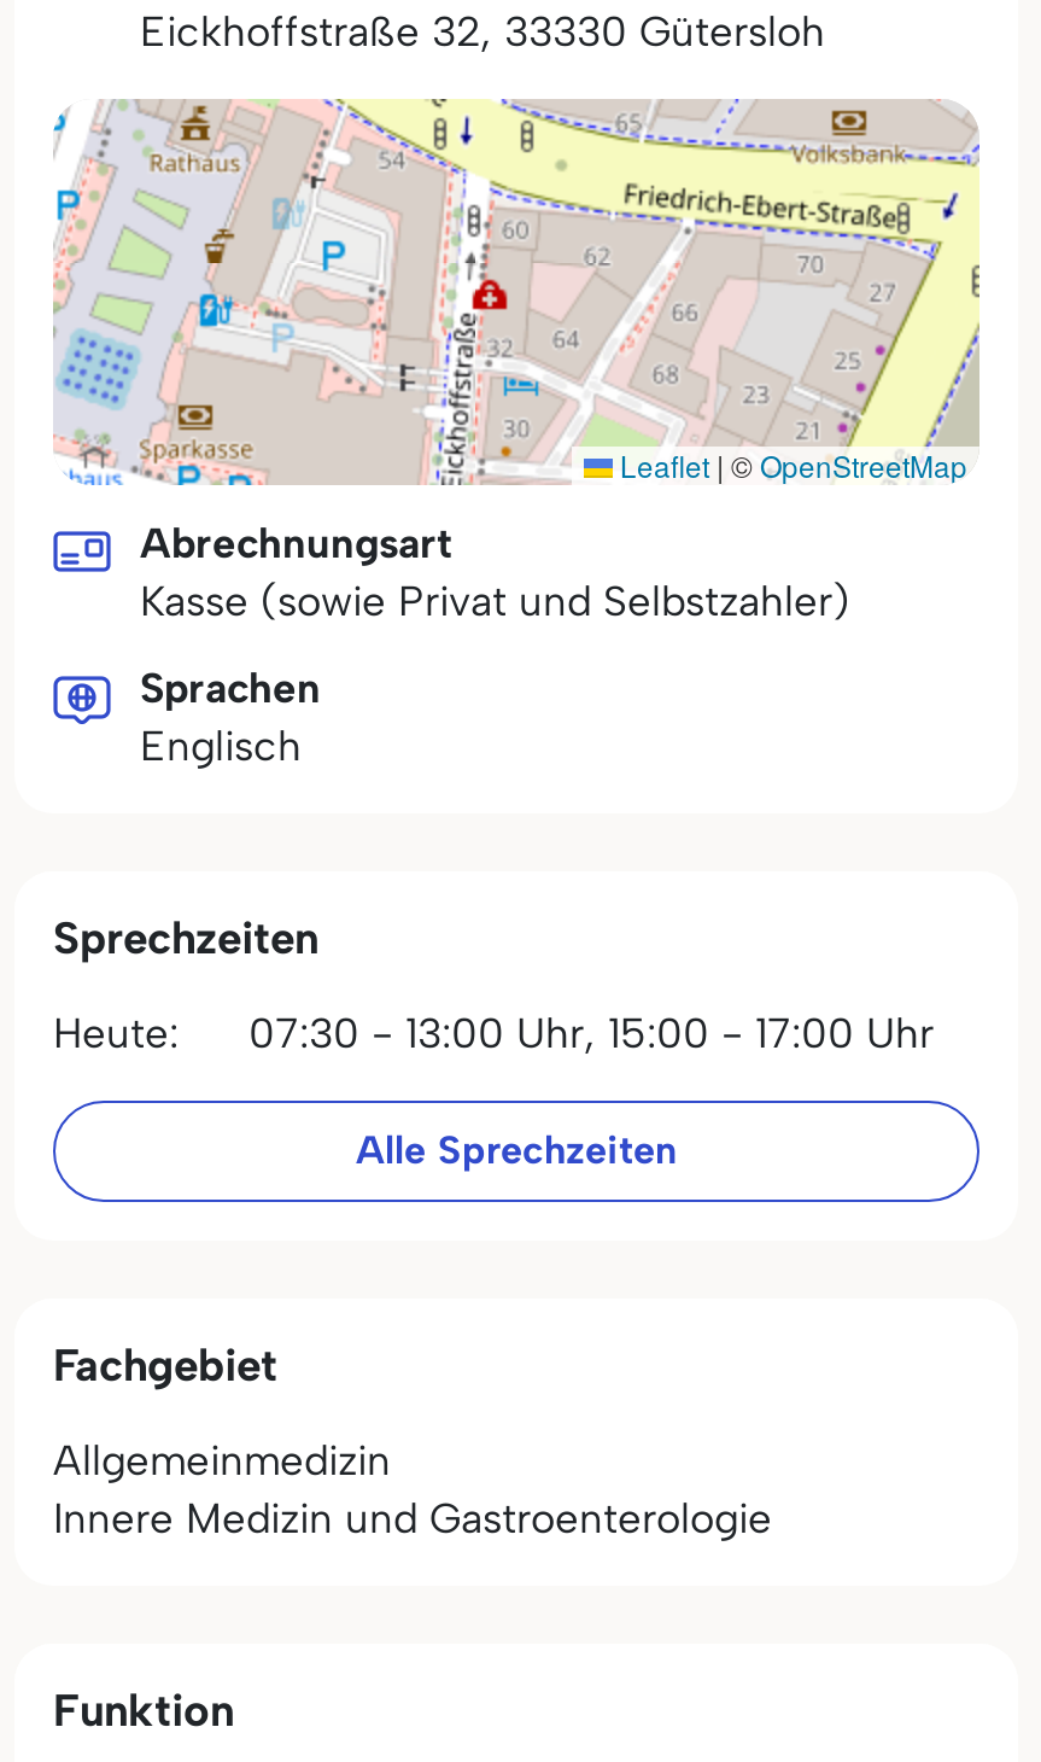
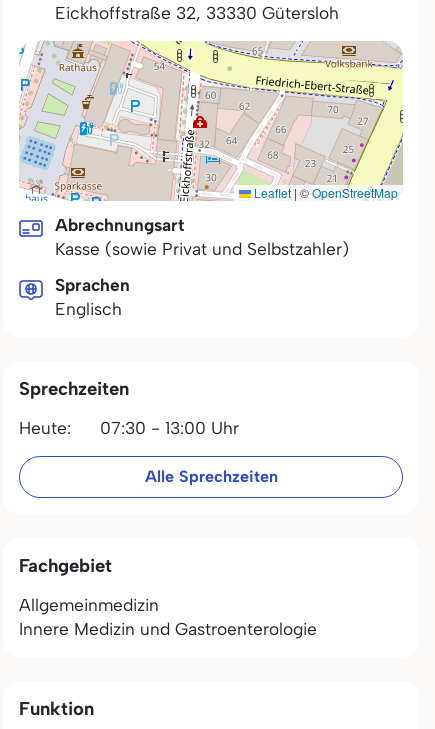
- Heute: 07:30 - 13:00 Uhr, 15:00 - 17:00 Uhr
+ Heute: 07:30 - 13:00 Uhr
